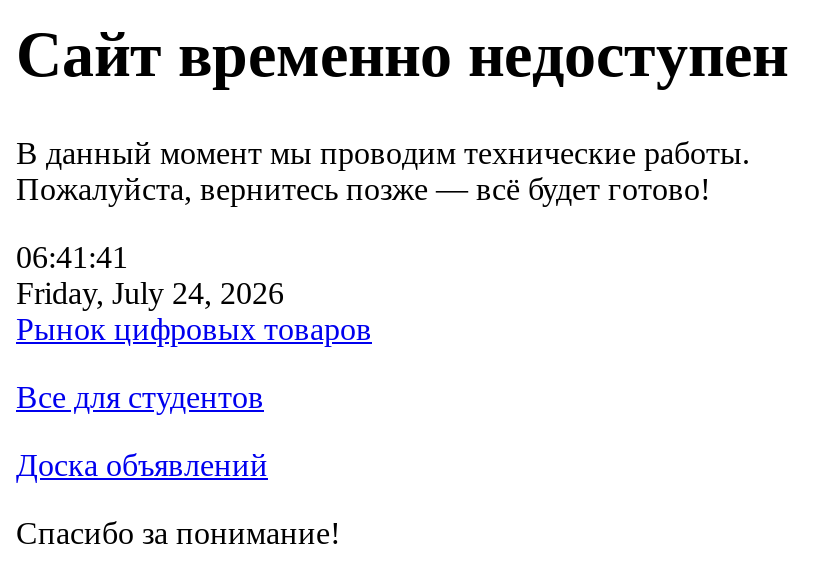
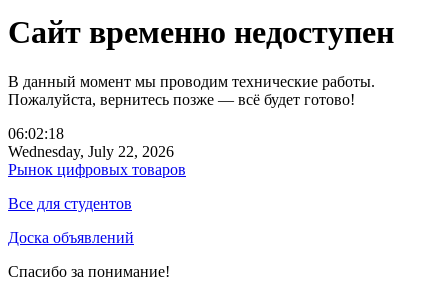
- 06:41:41
+ 06:02:18

- Friday, July 24, 2026
+ Wednesday, July 22, 2026
